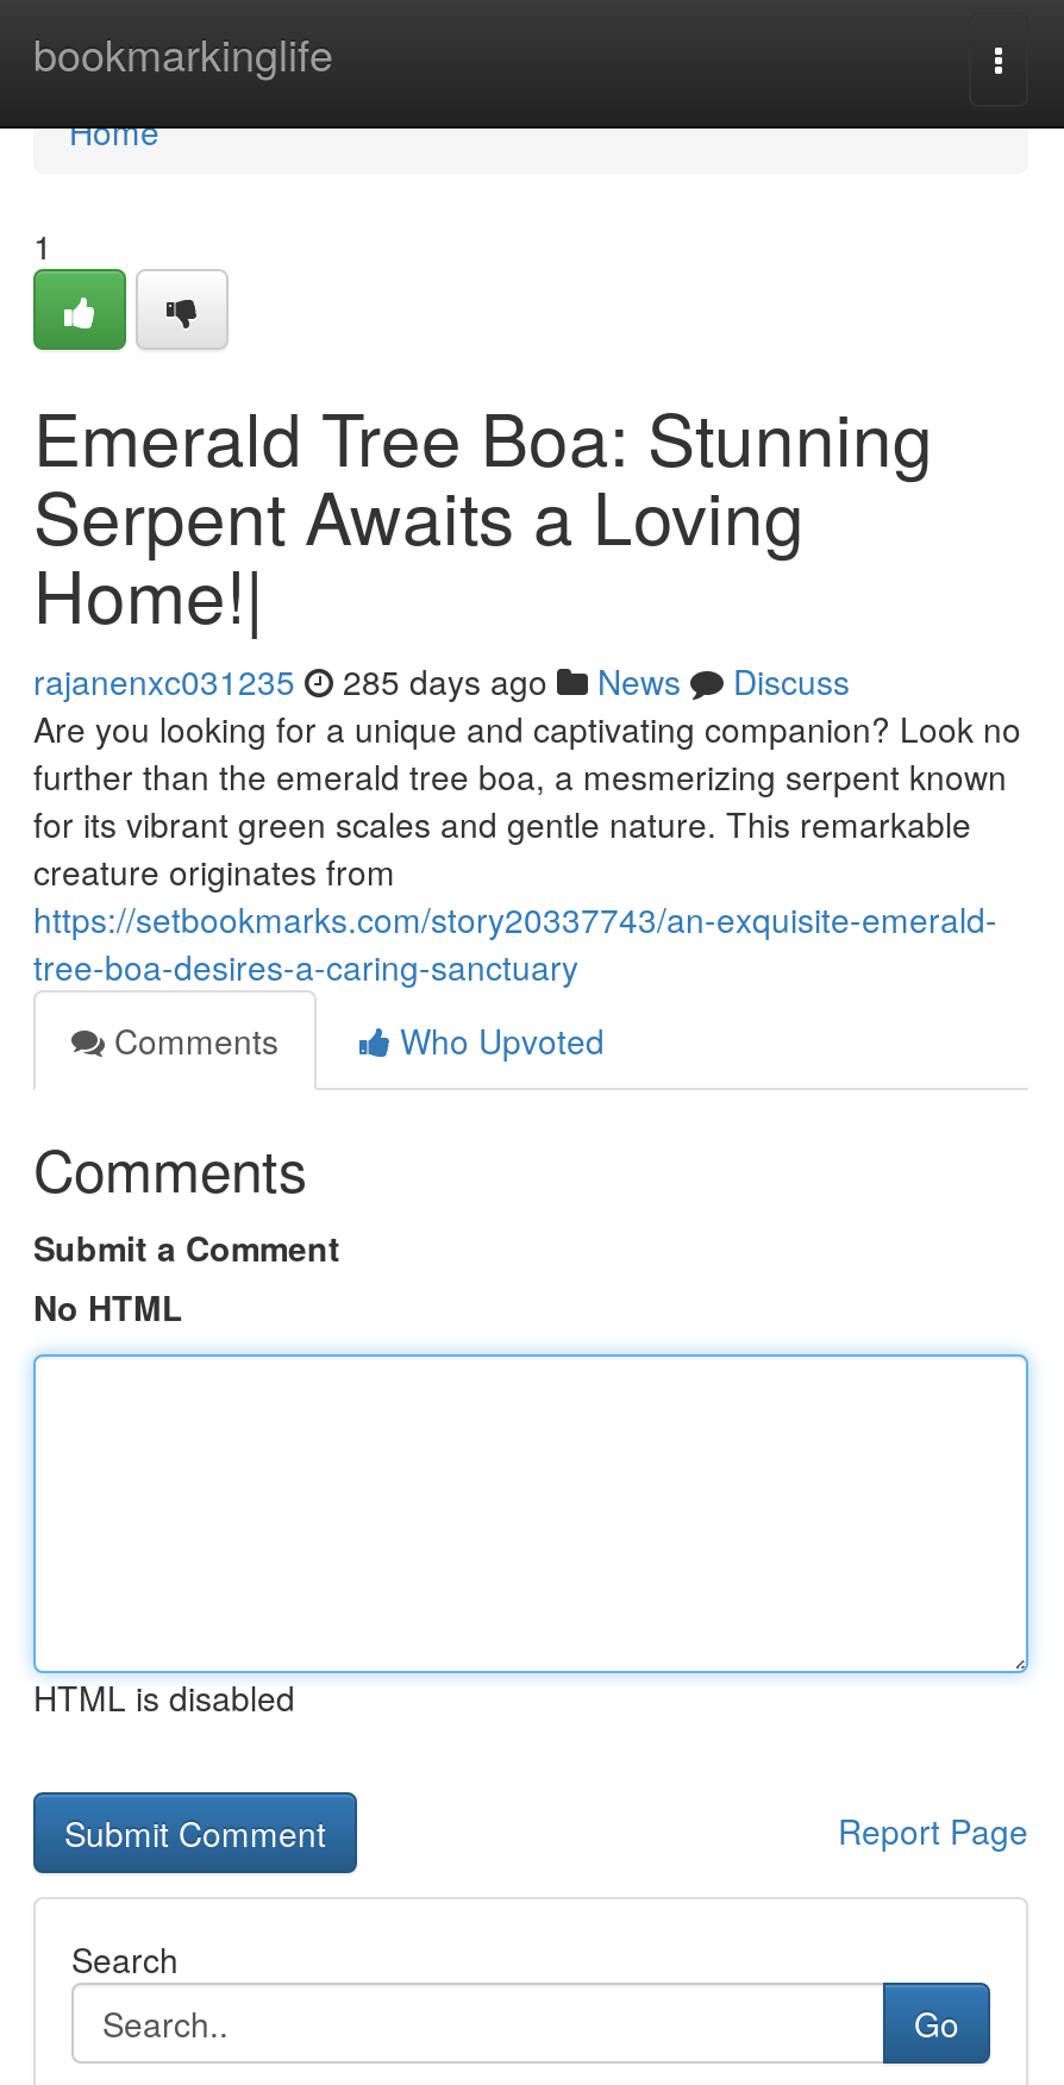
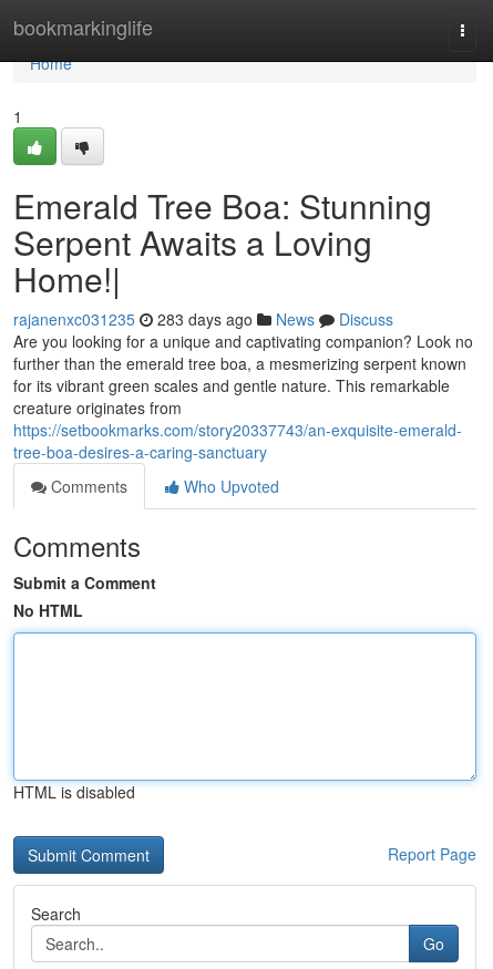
- rajanenxc031235 285 days ago News Discuss
+ rajanenxc031235 283 days ago News Discuss
